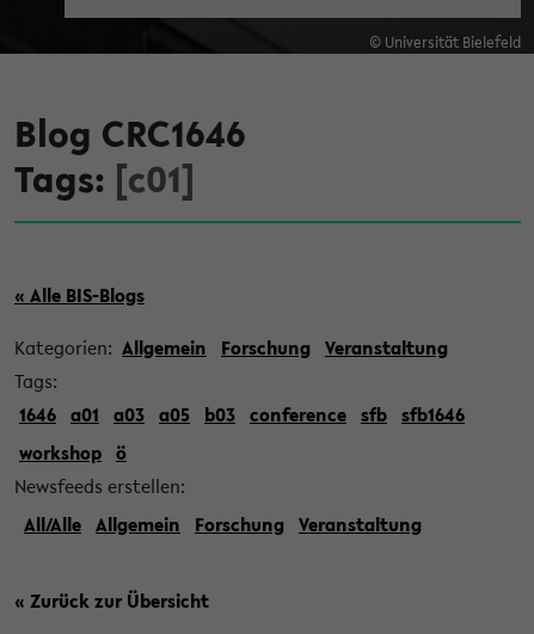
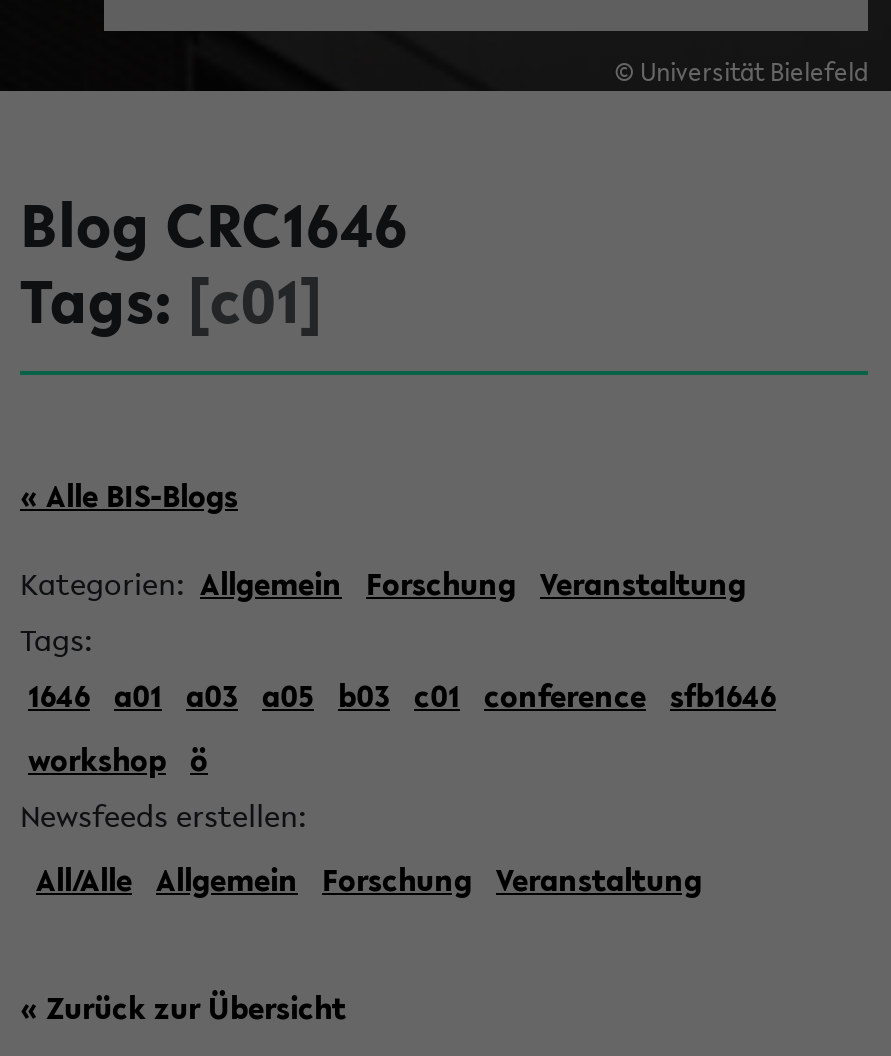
- 1646 a01 a03 a05 b03 conference sfb sfb1646
+ 1646 a01 a03 a05 b03 c01 conference sfb1646
